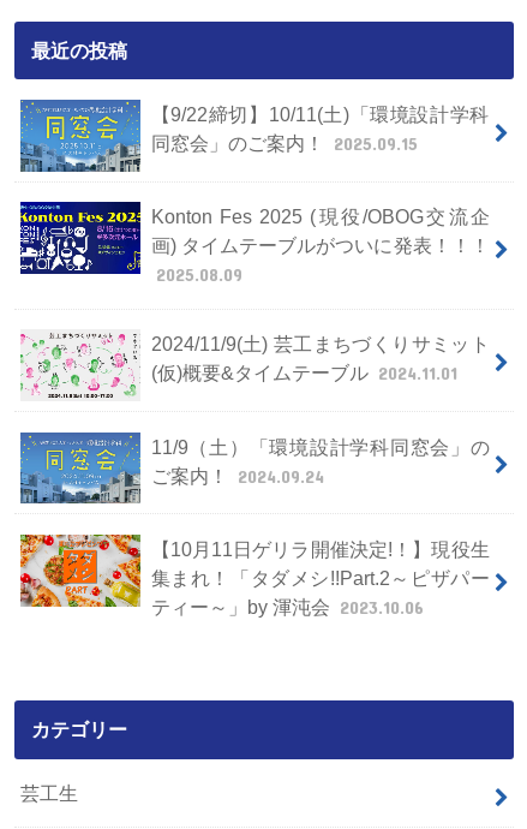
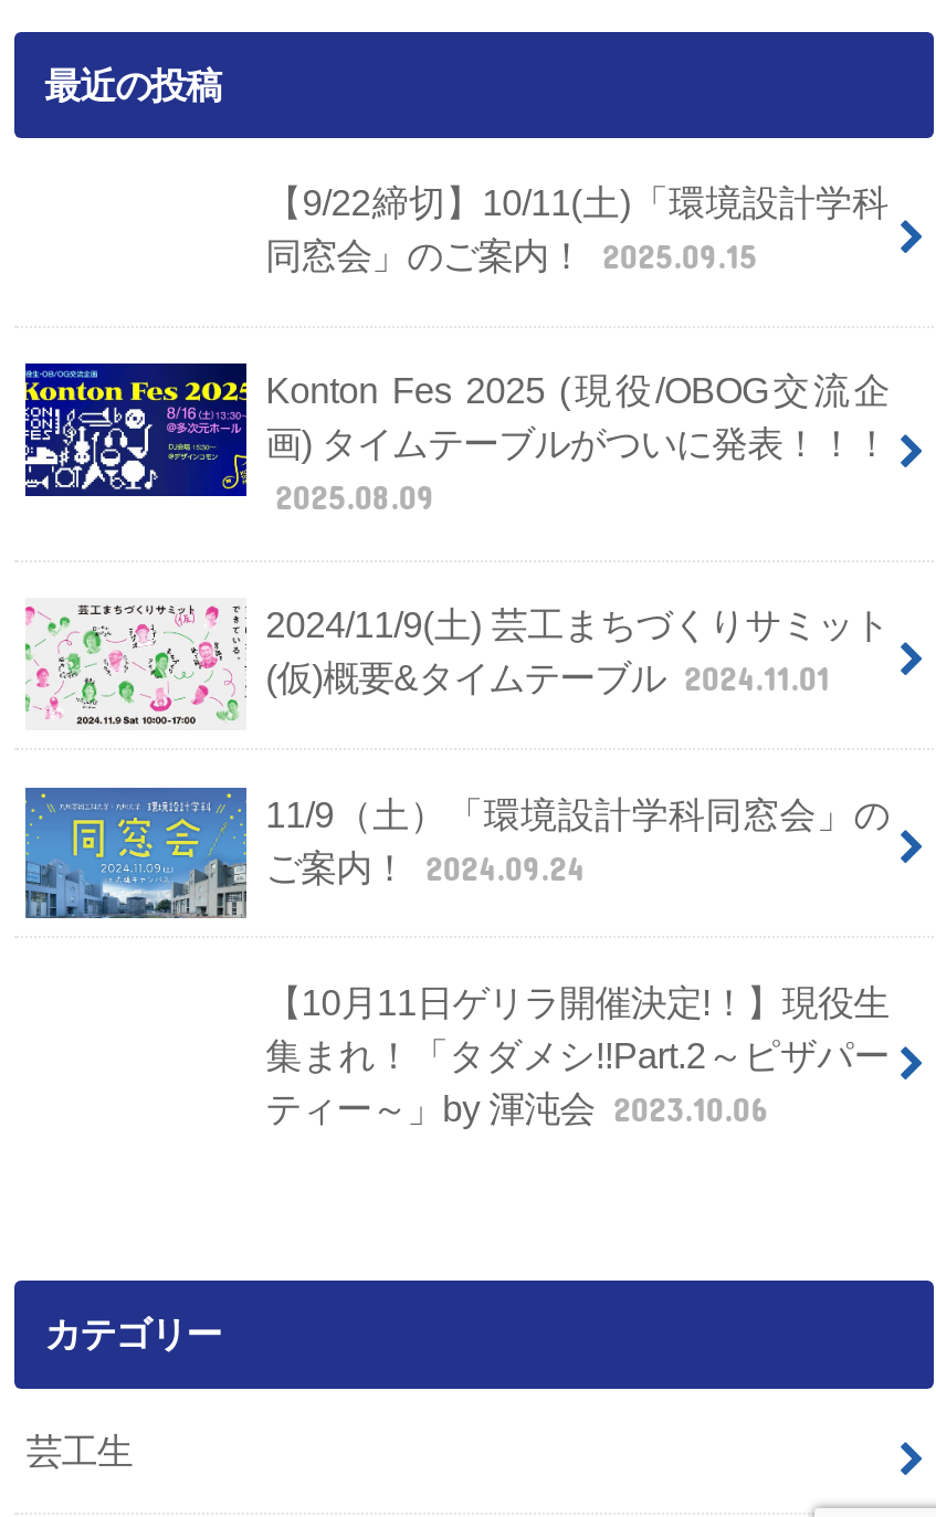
- [image]

- [image]
